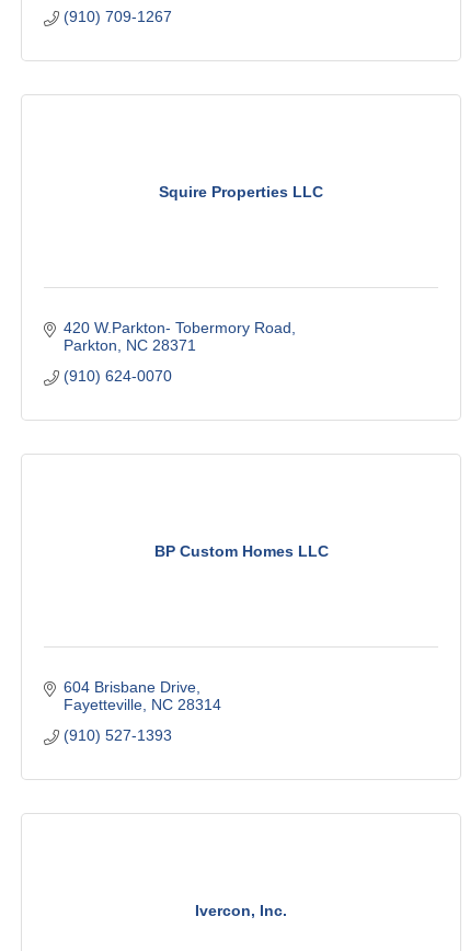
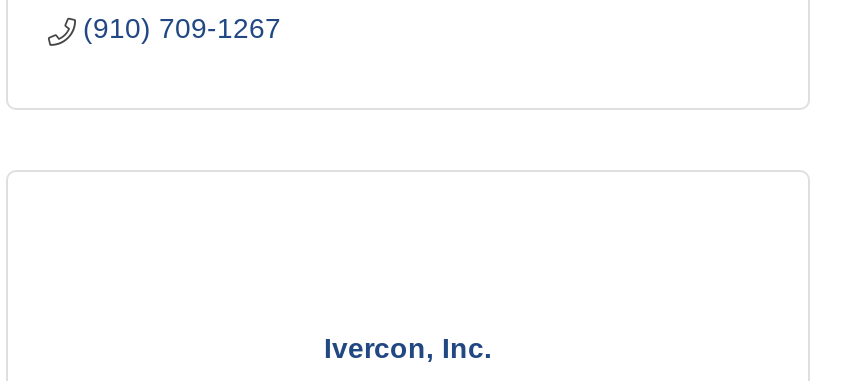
- Squire Properties LLC

- 420 W.Parkton- Tobermory Road
- Parkton NC 28371
- (910) 624-0070

- BP Custom Homes LLC

- 604 Brisbane Drive
- Fayetteville NC 28314
- (910) 527-1393
